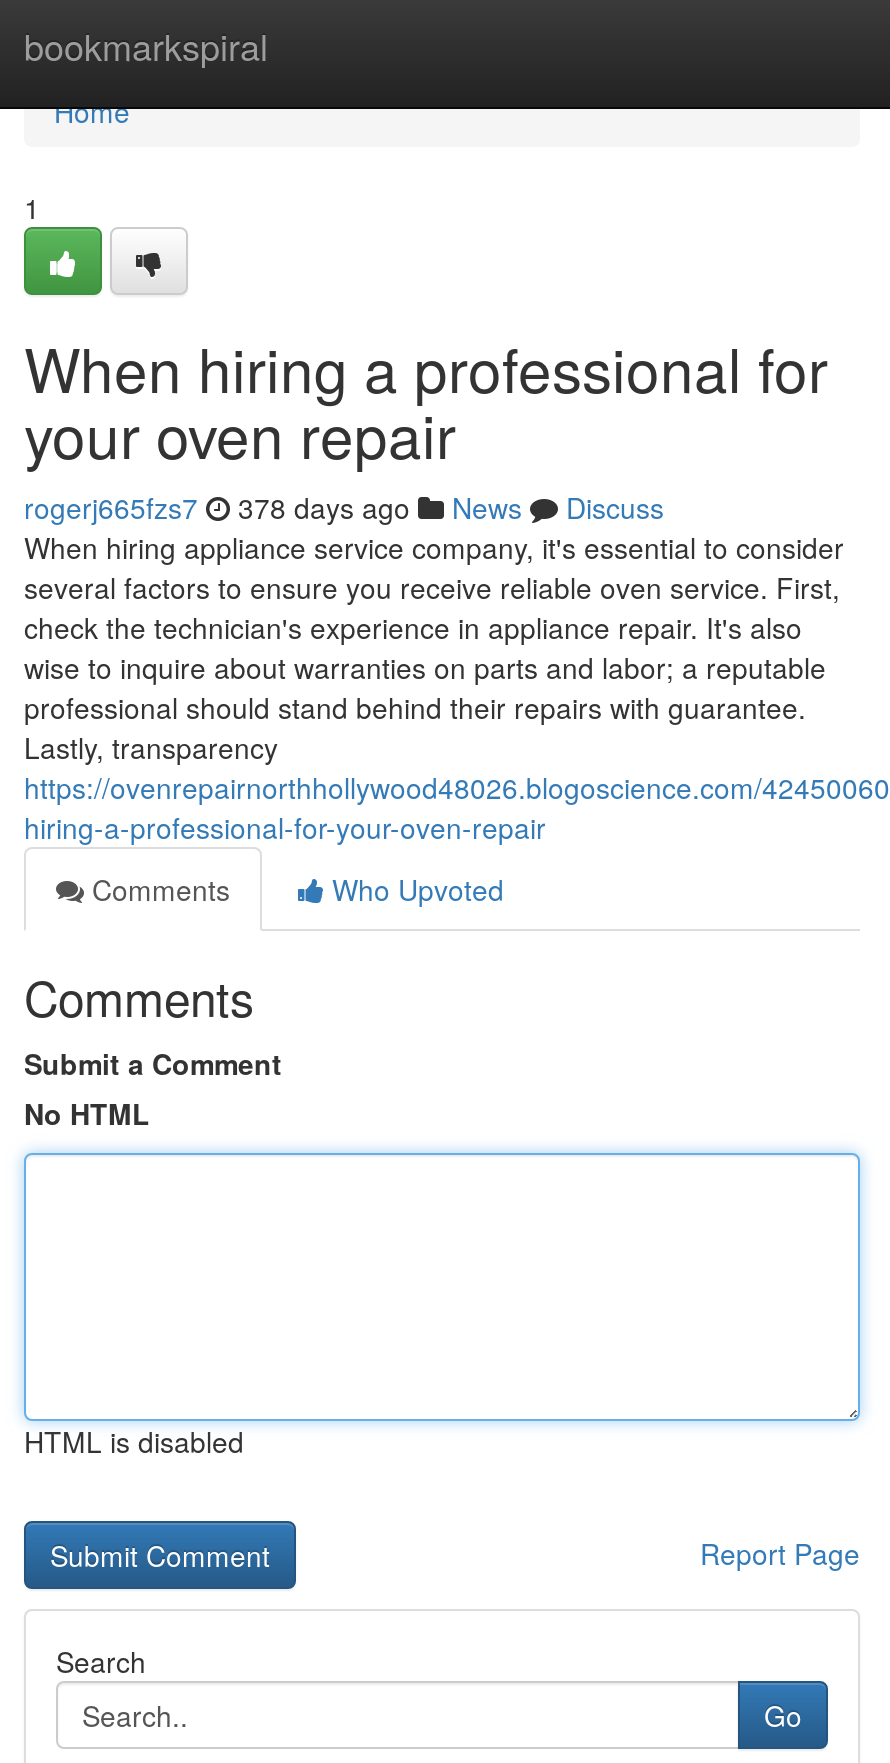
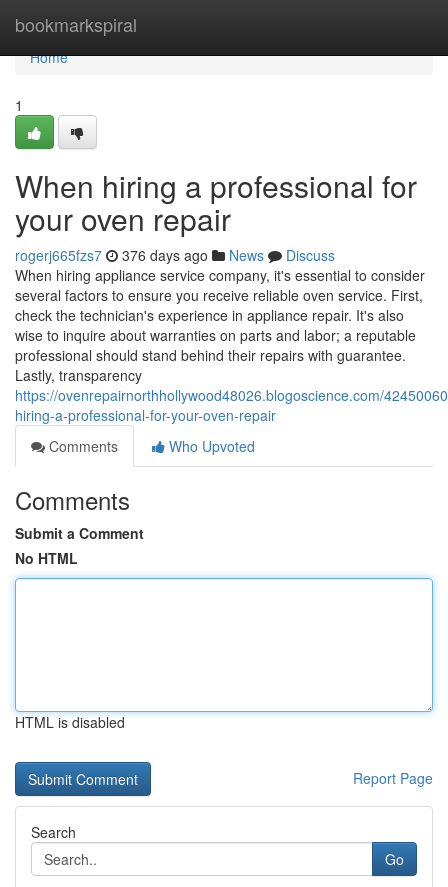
- rogerj665fzs7 378 days ago News Discuss
+ rogerj665fzs7 376 days ago News Discuss
